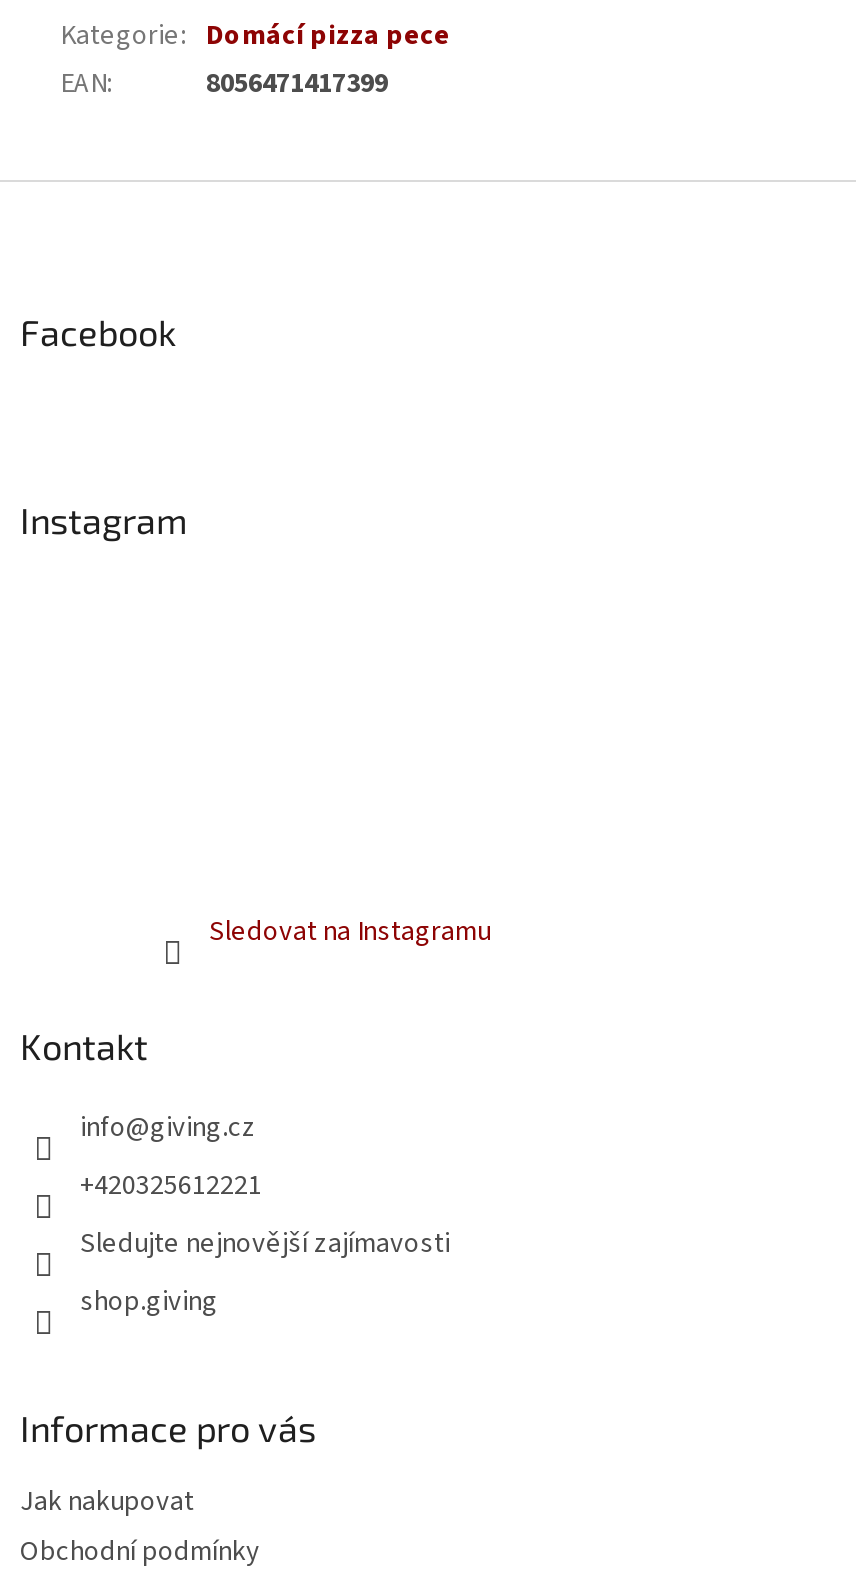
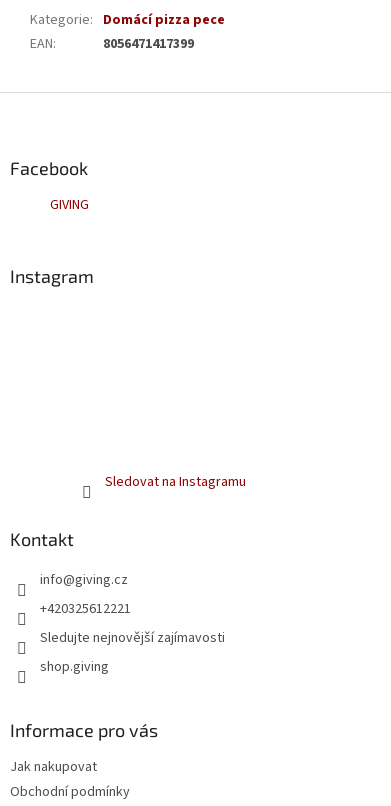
+ GIVING
